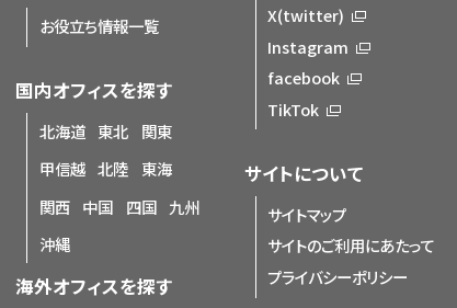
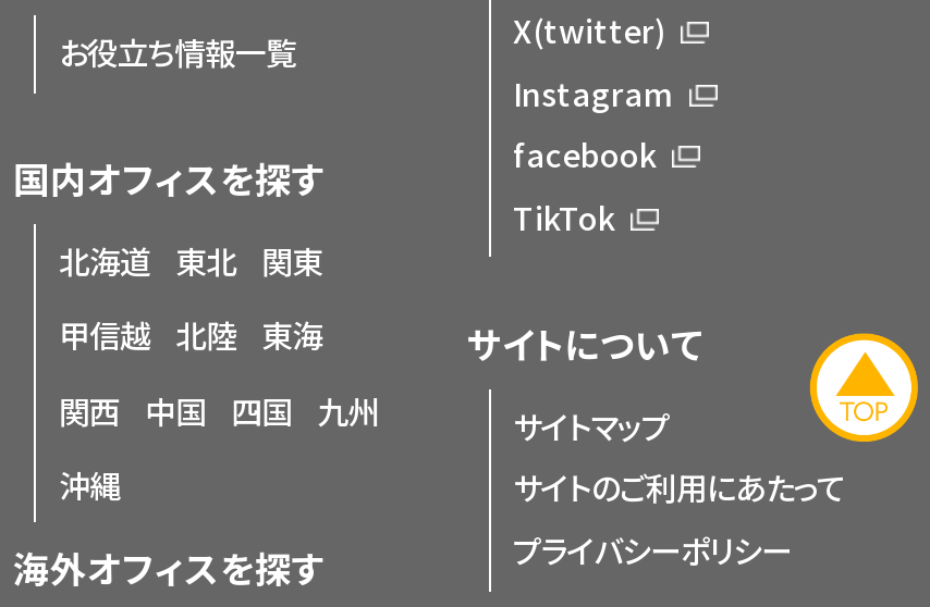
+ [image]
